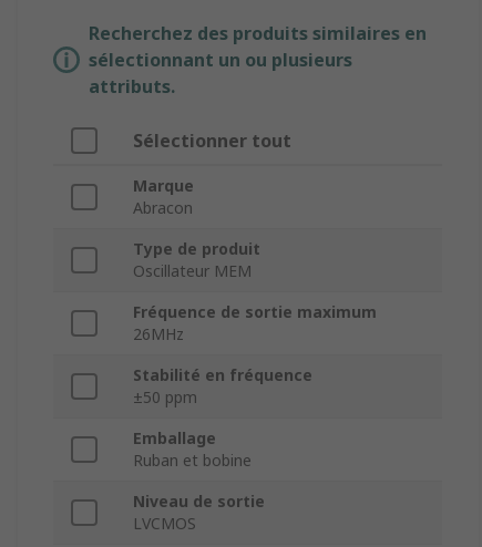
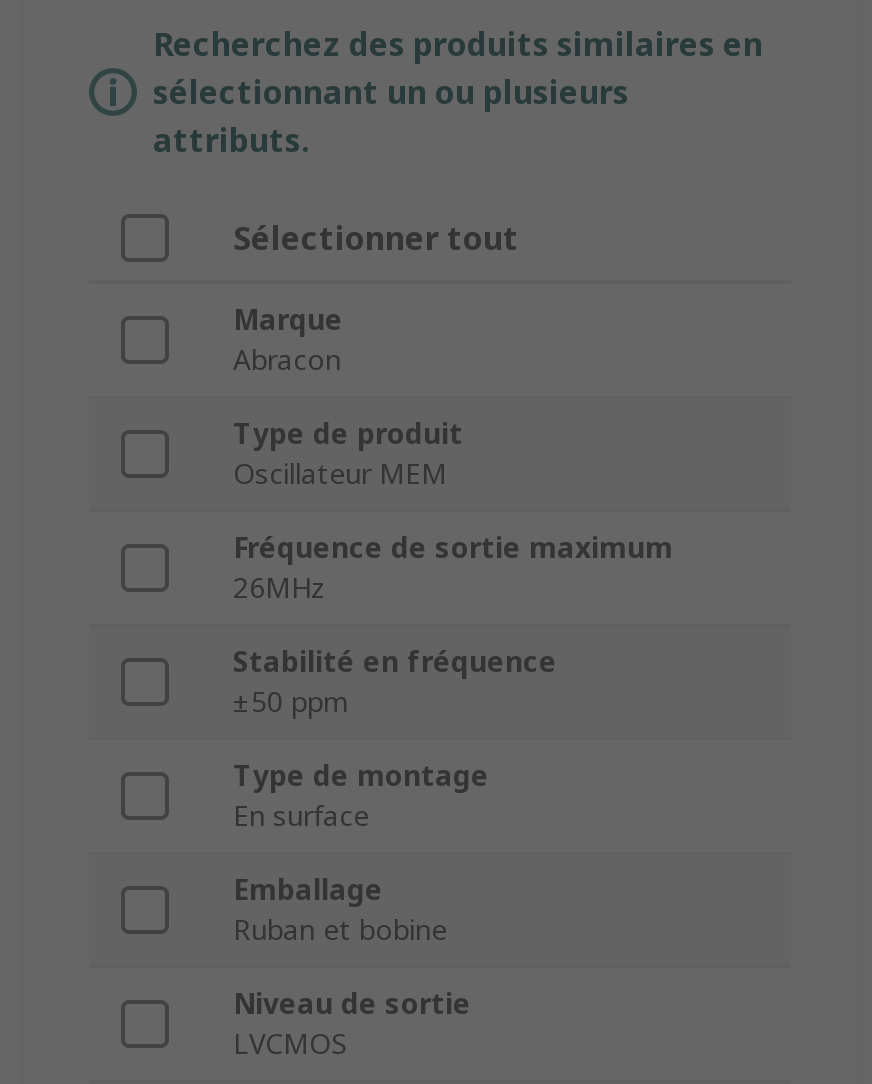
+ Type de montage
+ En surface
